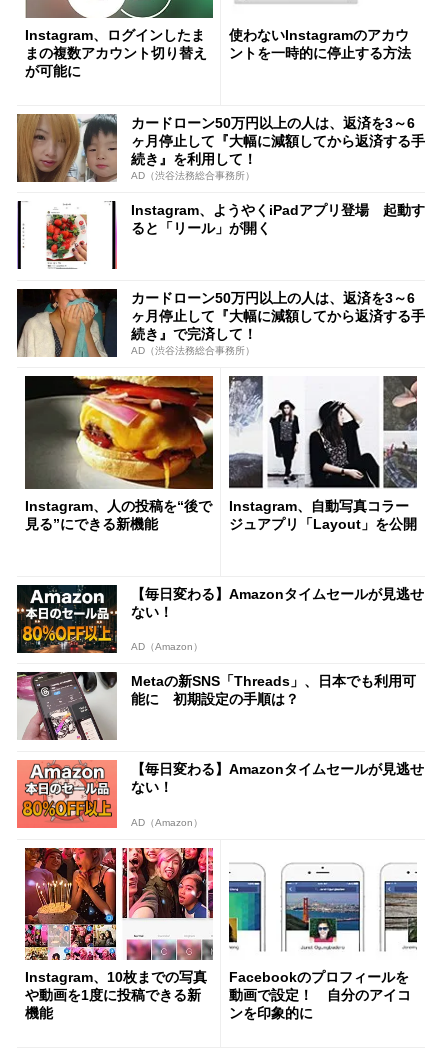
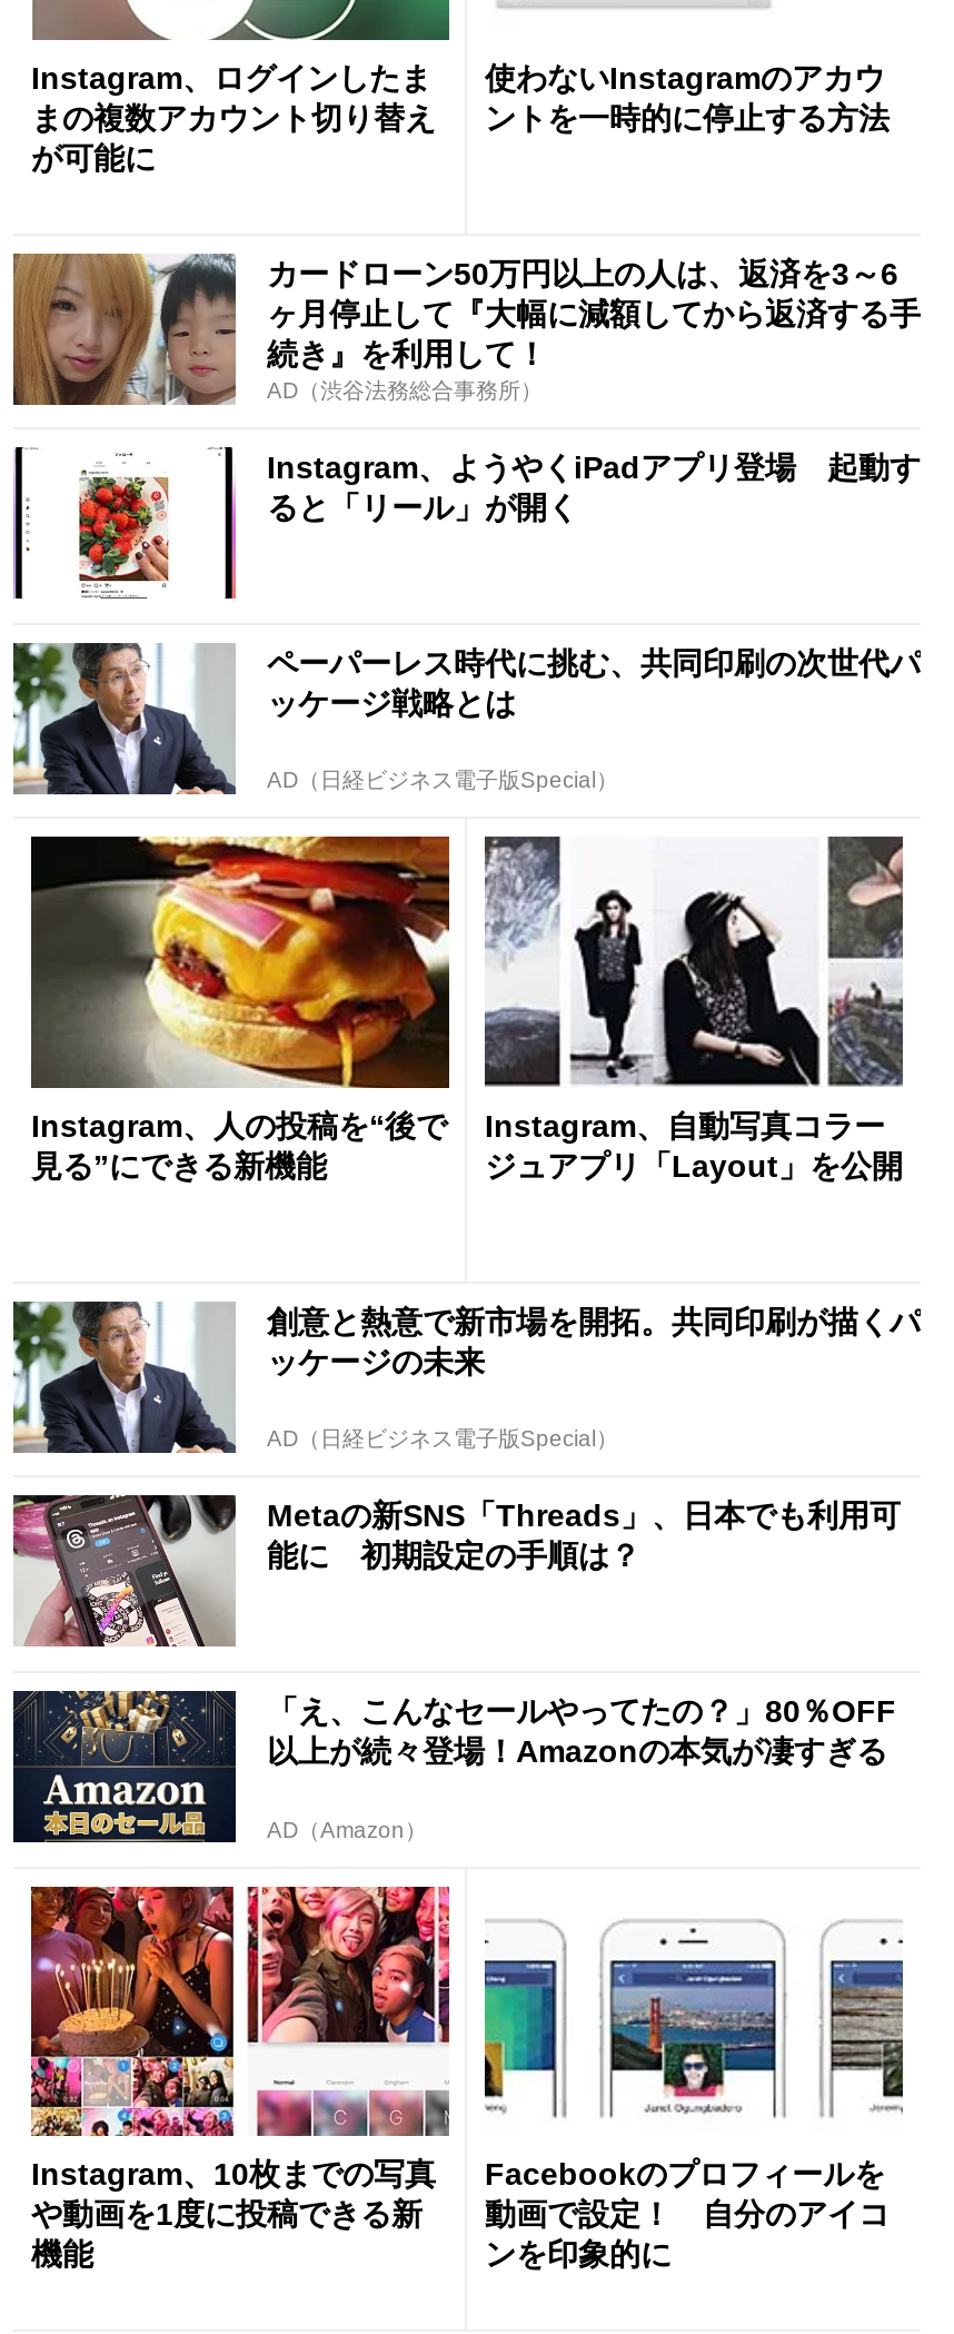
- [image]
- カードローン50万円以上の人は、返済を3～6
- ヶ月停止して『大幅に減額してから返済する手
- 続き』で完済して！
- AD（渋谷法務総合事務所）
+ [image]
+ ペーパーレス時代に挑む、共同印刷の次世代パ
+ ッケージ戦略とは
+ AD（日経ビジネス電子版Special）

- [image]
- 【毎日変わる】Amazonタイムセールが見逃せ
- ない！
+ [image]
+ 創意と熱意で新市場を開拓。共同印刷が描くパ
+ ッケージの未来

- AD（Amazon）
+ AD（日経ビジネス電子版Special）

- [image]
- 【毎日変わる】Amazonタイムセールが見逃せ
- ない！
+ [image]
+ 「え、こんなセールやってたの？」80％OFF
+ 以上が続々登場！Amazonの本気が凄すぎる
